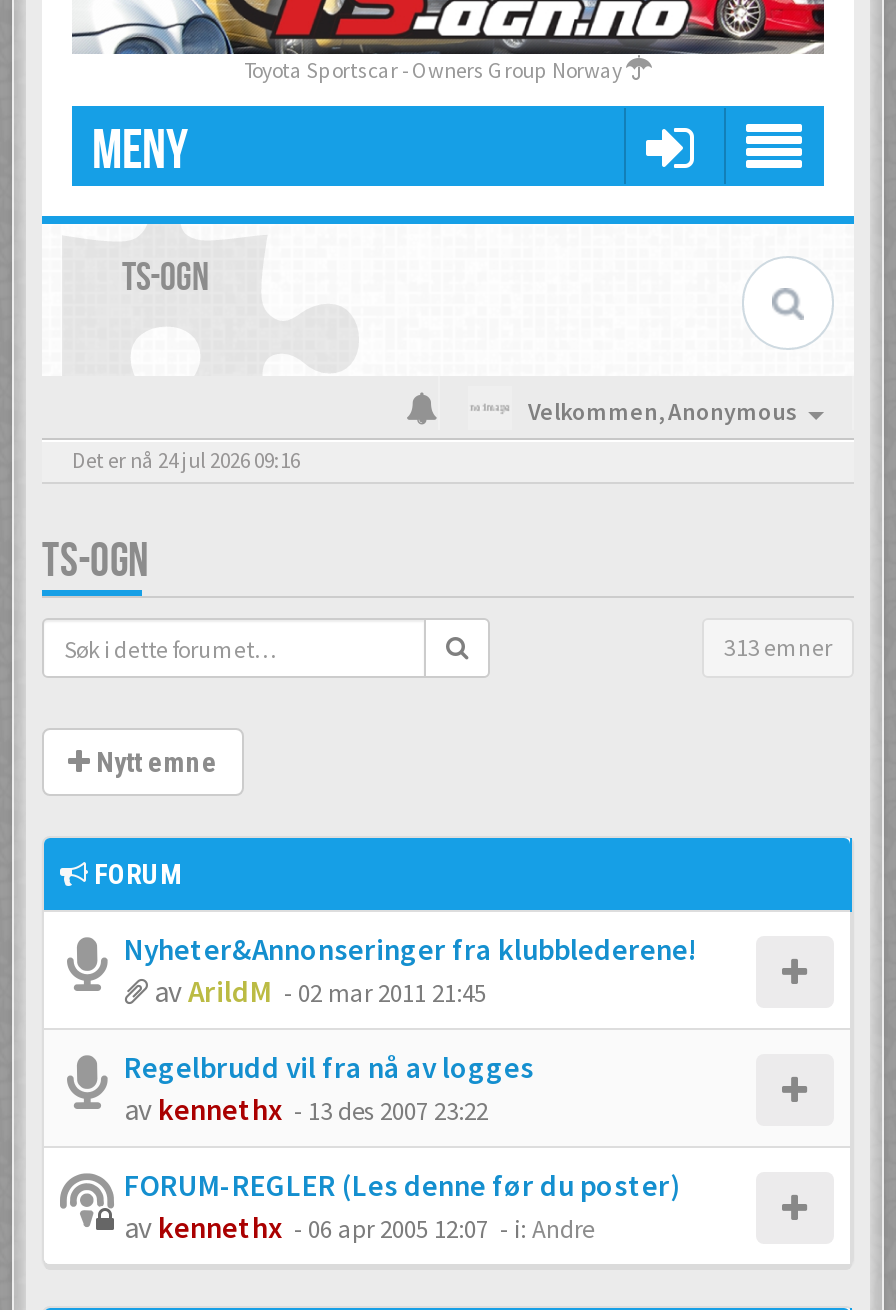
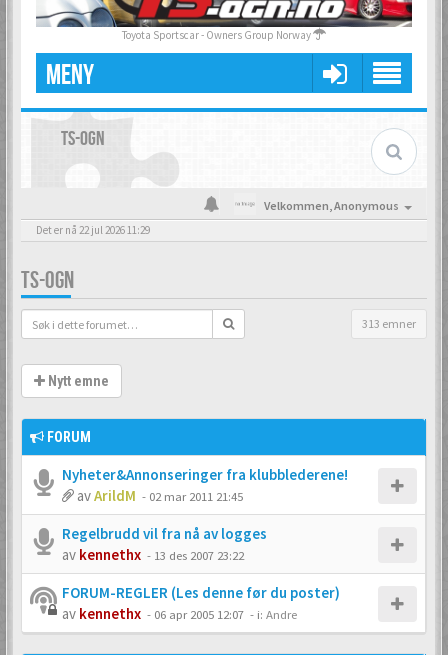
- Det er nå 24 jul 2026 09:16
+ Det er nå 22 jul 2026 11:29
